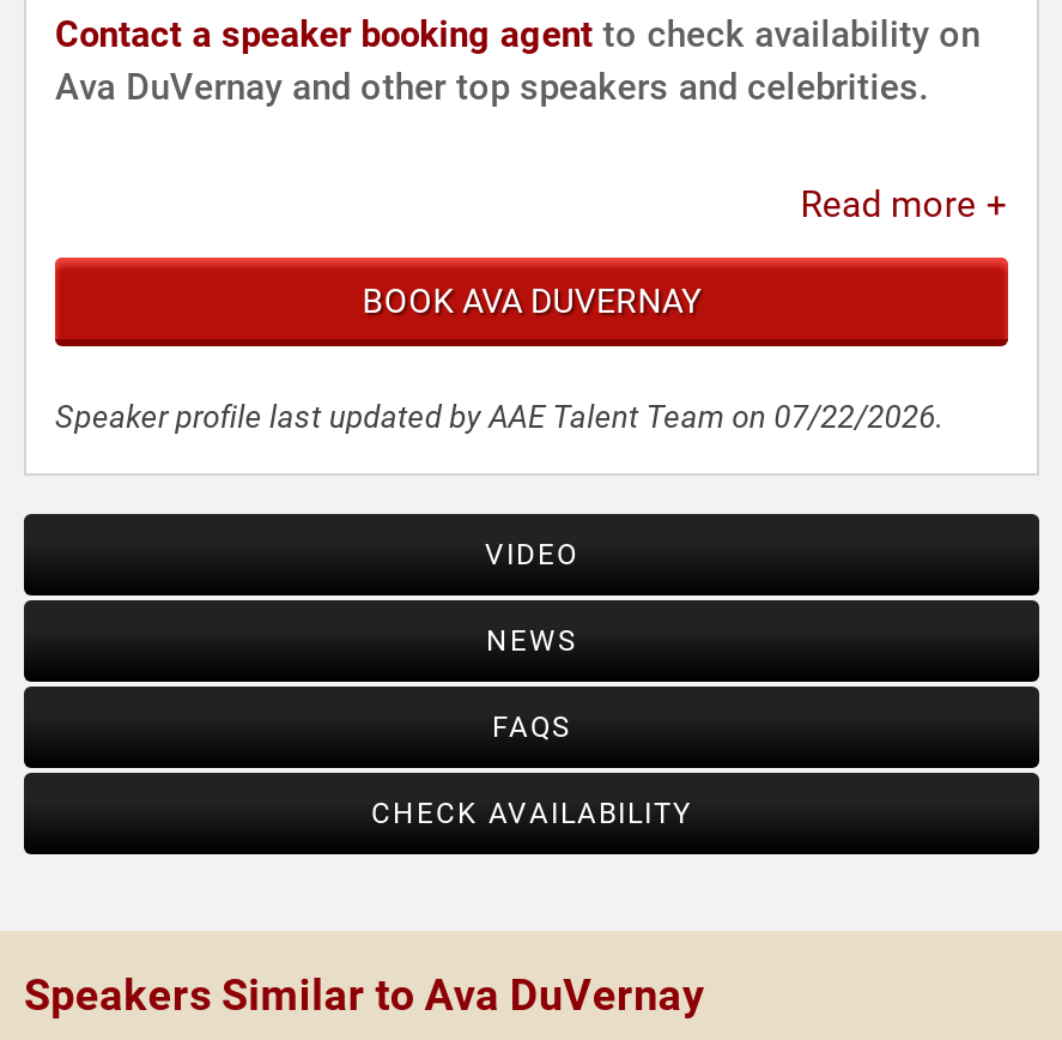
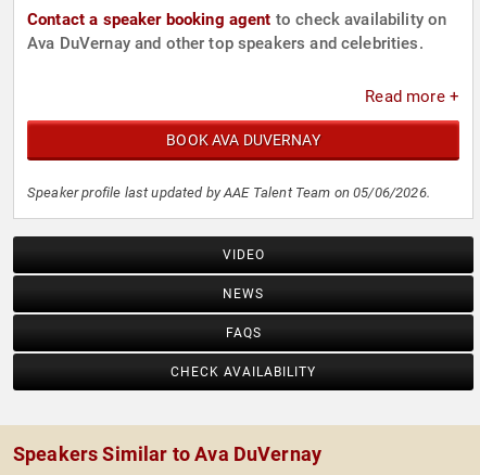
- Speaker profile last updated by AAE Talent Team on 07/22/2026.
+ Speaker profile last updated by AAE Talent Team on 05/06/2026.
